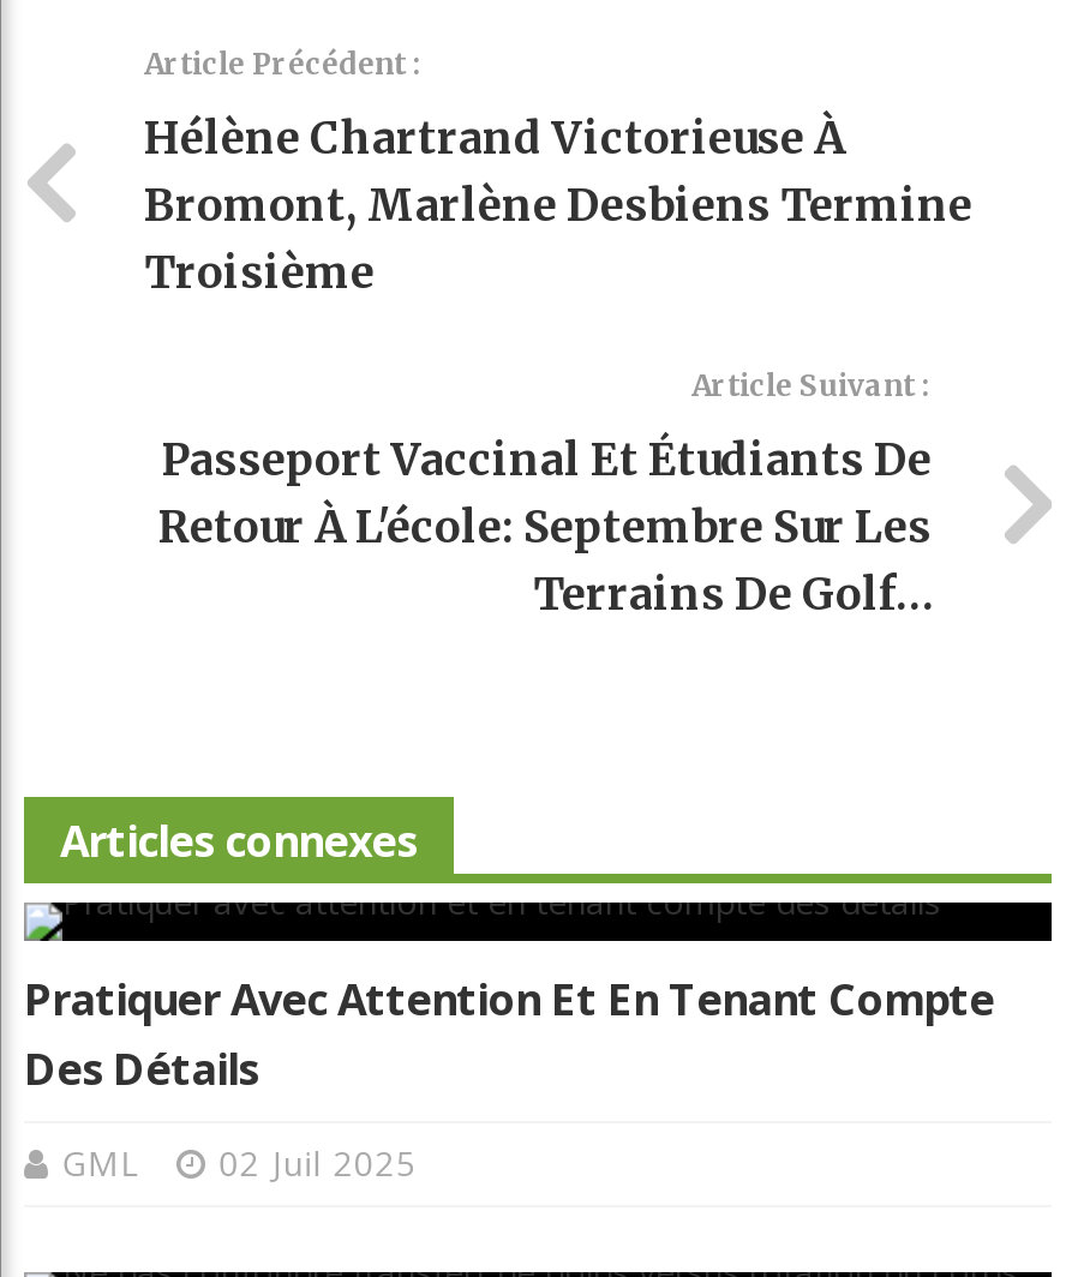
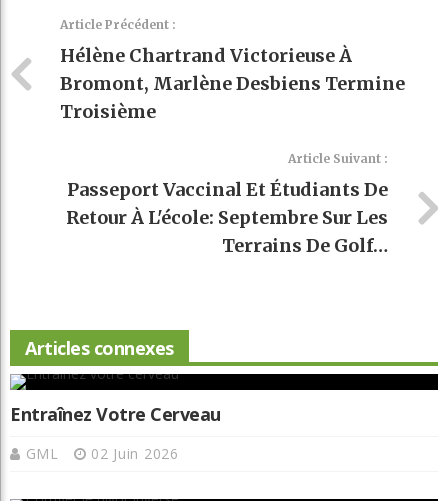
- Pratiquer Avec Attention Et En Tenant Compte
- Des Détails
+ Entraînez Votre Cerveau

- GML 02 Juil 2025
+ GML 02 Juin 2026
